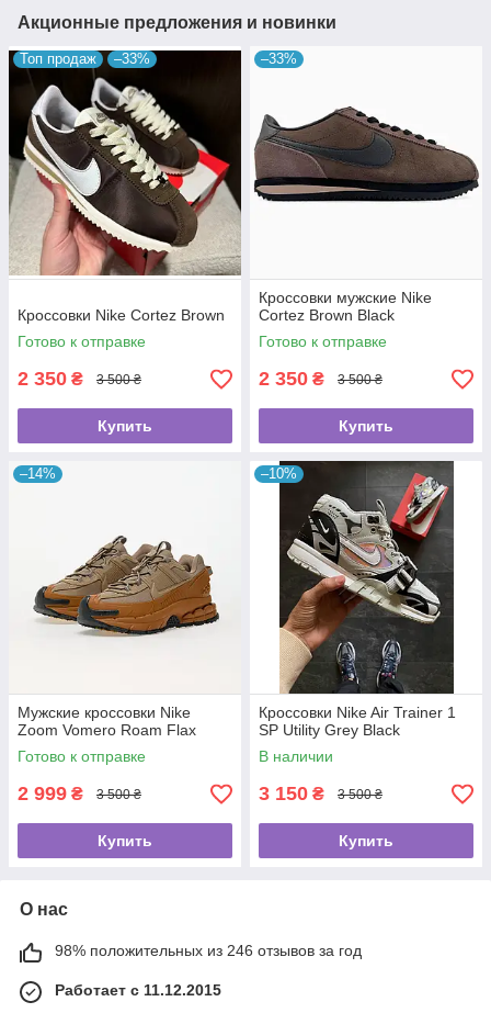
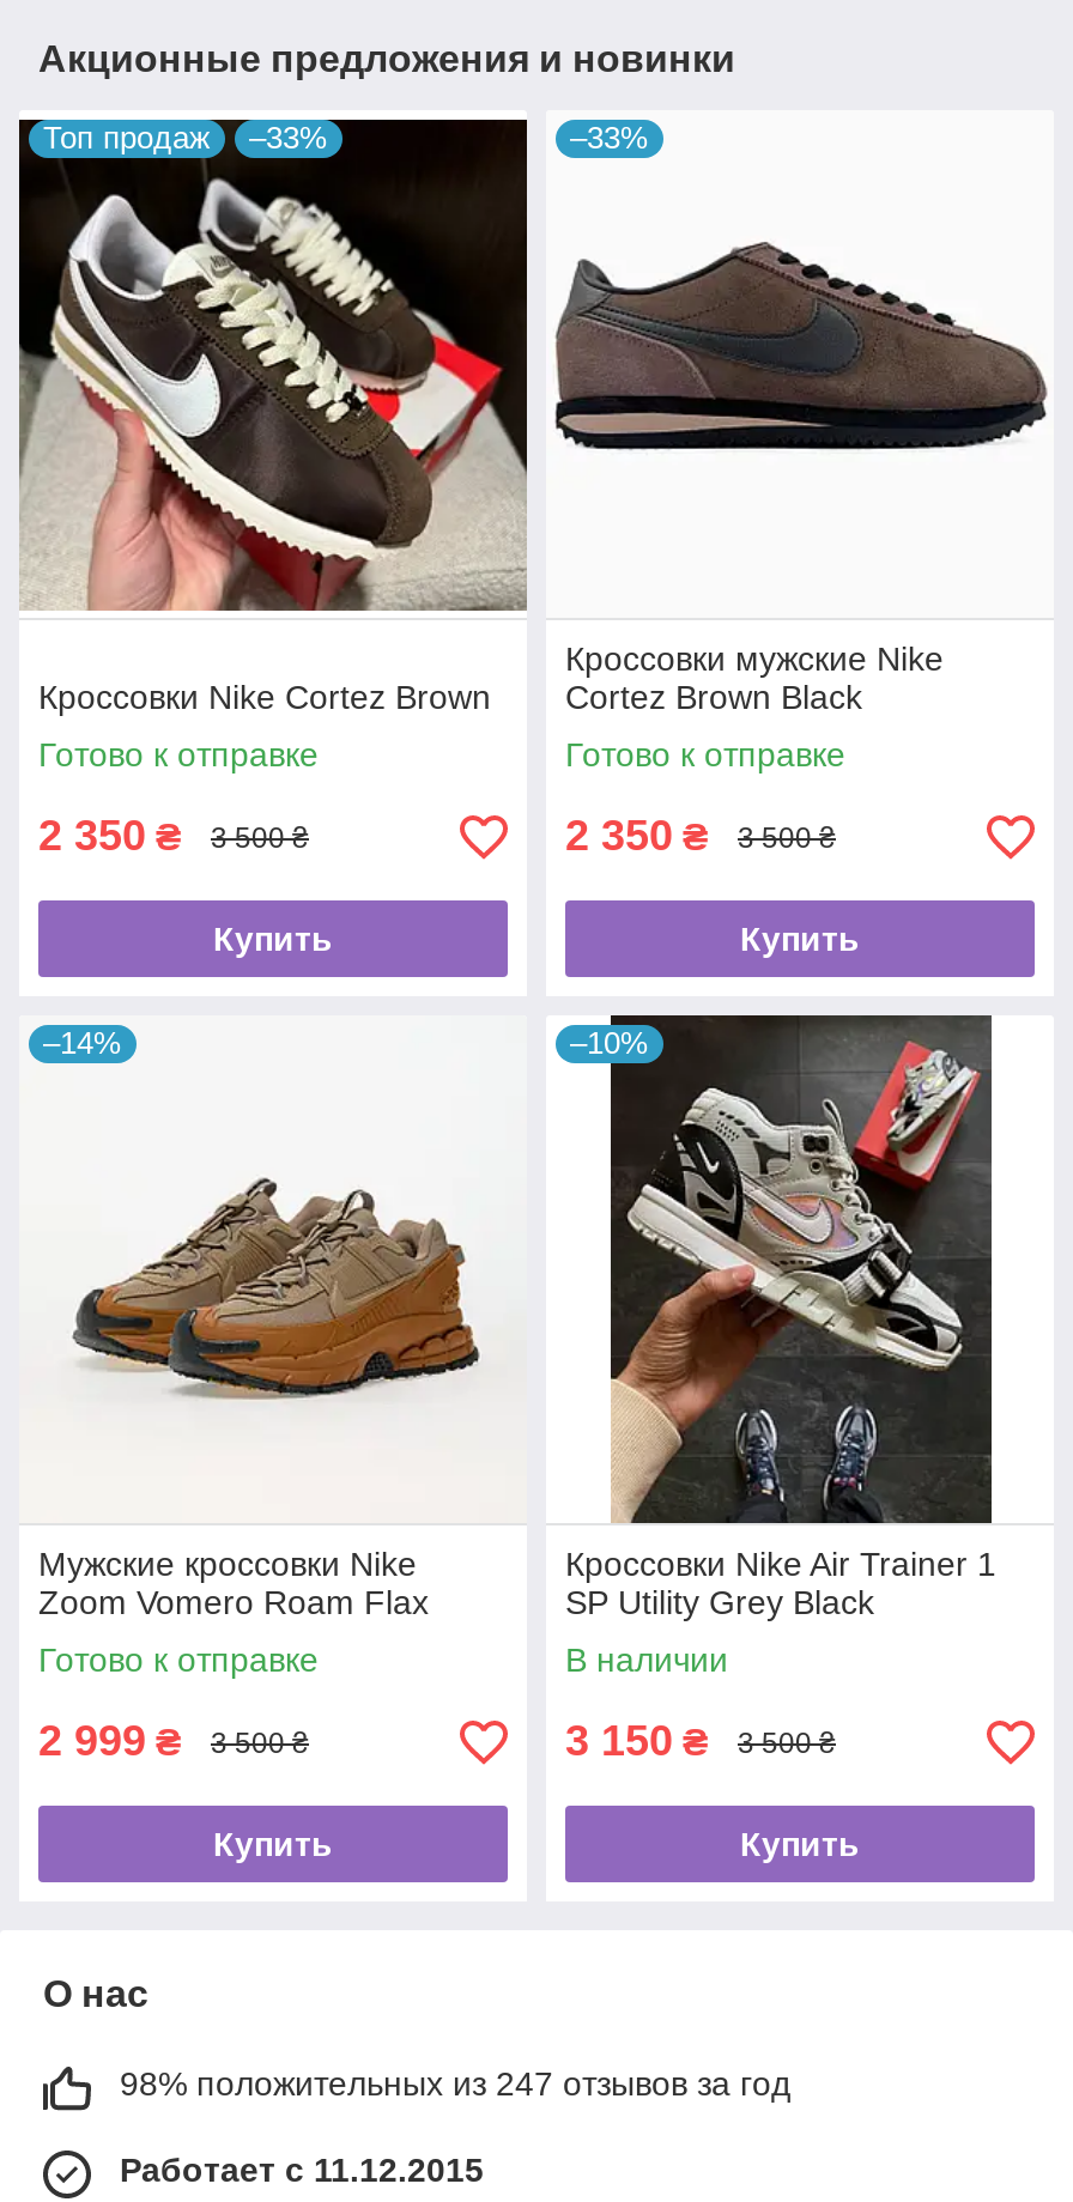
- 98% положительных из 246 отзывов за год
+ 98% положительных из 247 отзывов за год
